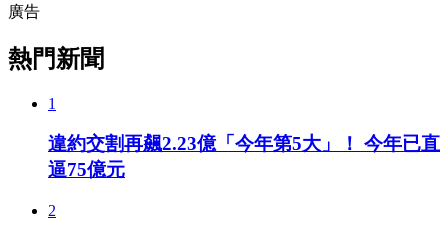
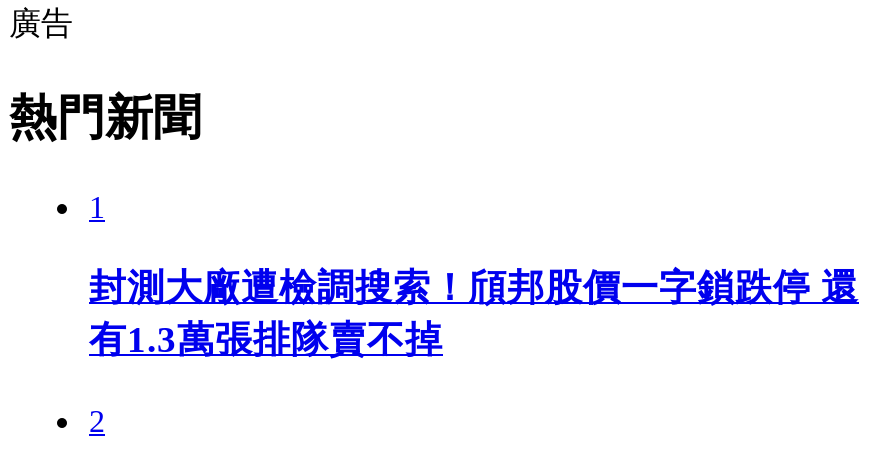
- 違約交割再飆2.23億「今年第5大」！ 今年已直
- 逼75億元
+ 封測大廠遭檢調搜索！頎邦股價一字鎖跌停 還
+ 有1.3萬張排隊賣不掉
